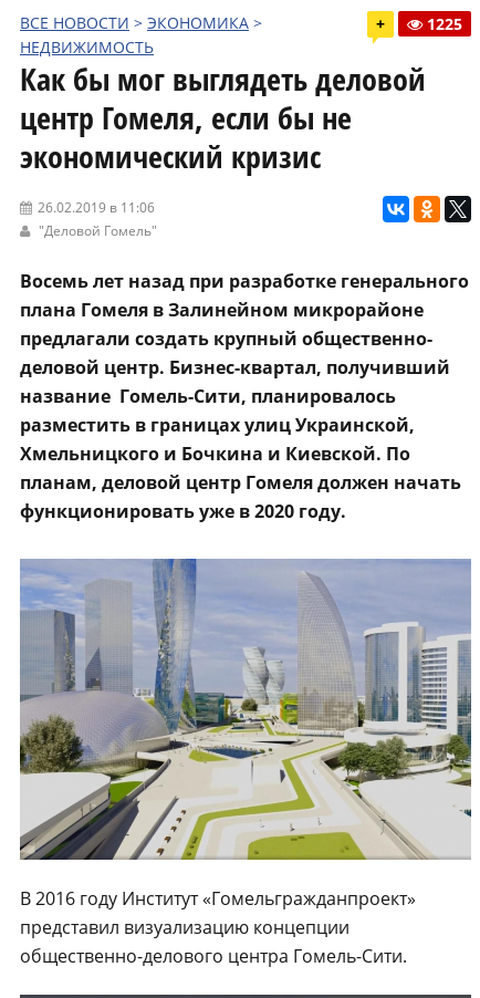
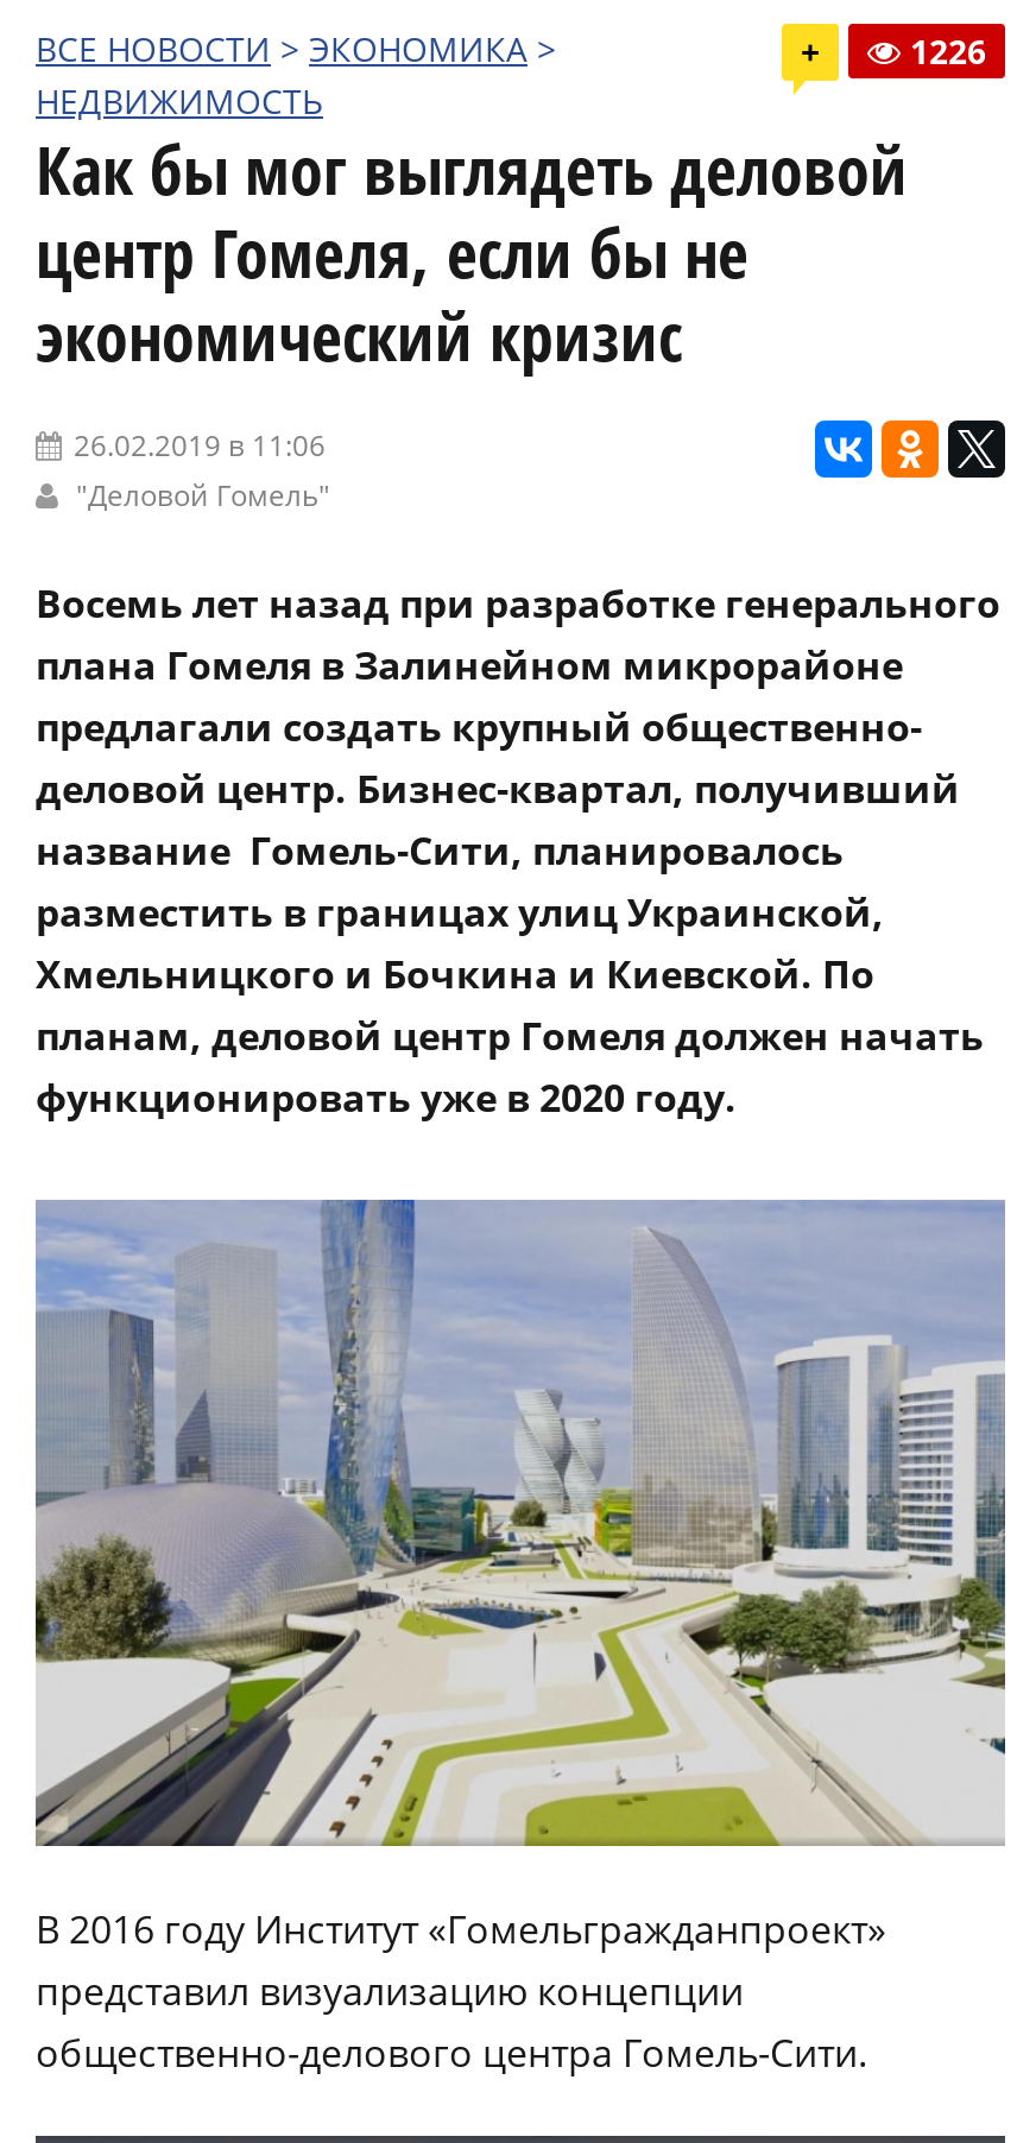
- 1225
+ 1226
